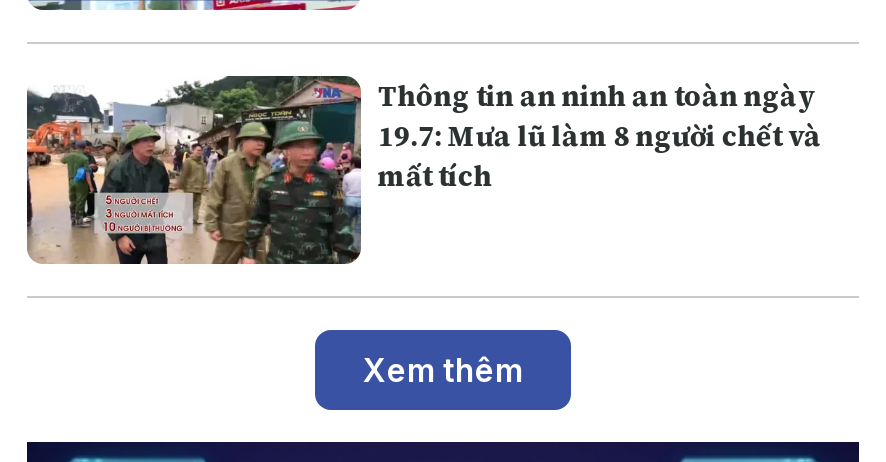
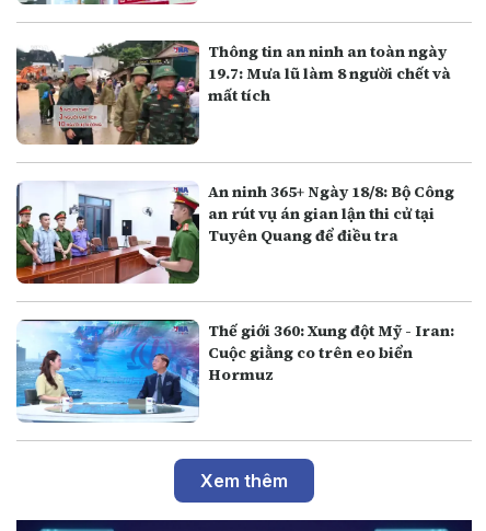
+ [image]
+ An ninh 365+ Ngày 18/8: Bộ Công
+ an rút vụ án gian lận thi cử tại
+ Tuyên Quang để điều tra

+ [image]
+ Thế giới 360: Xung đột Mỹ - Iran:
+ Cuộc giằng co trên eo biển
+ Hormuz
